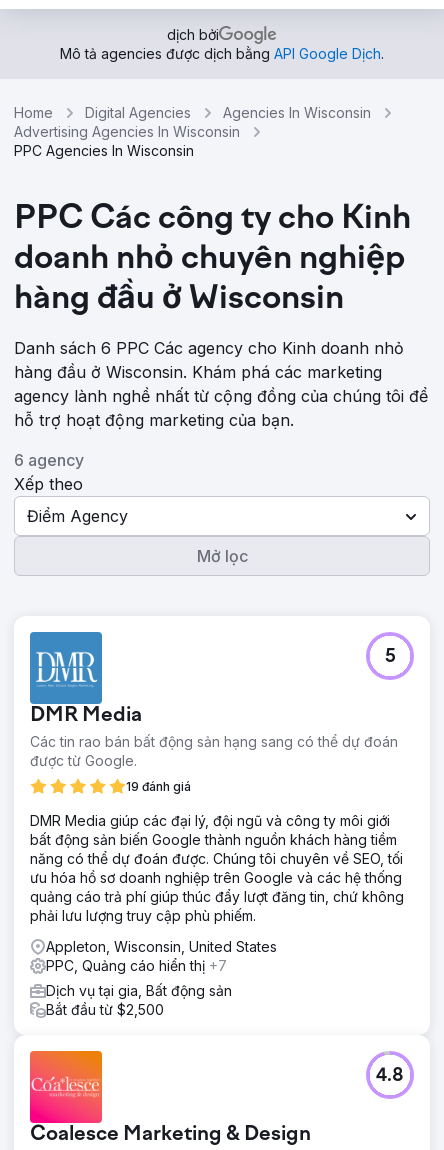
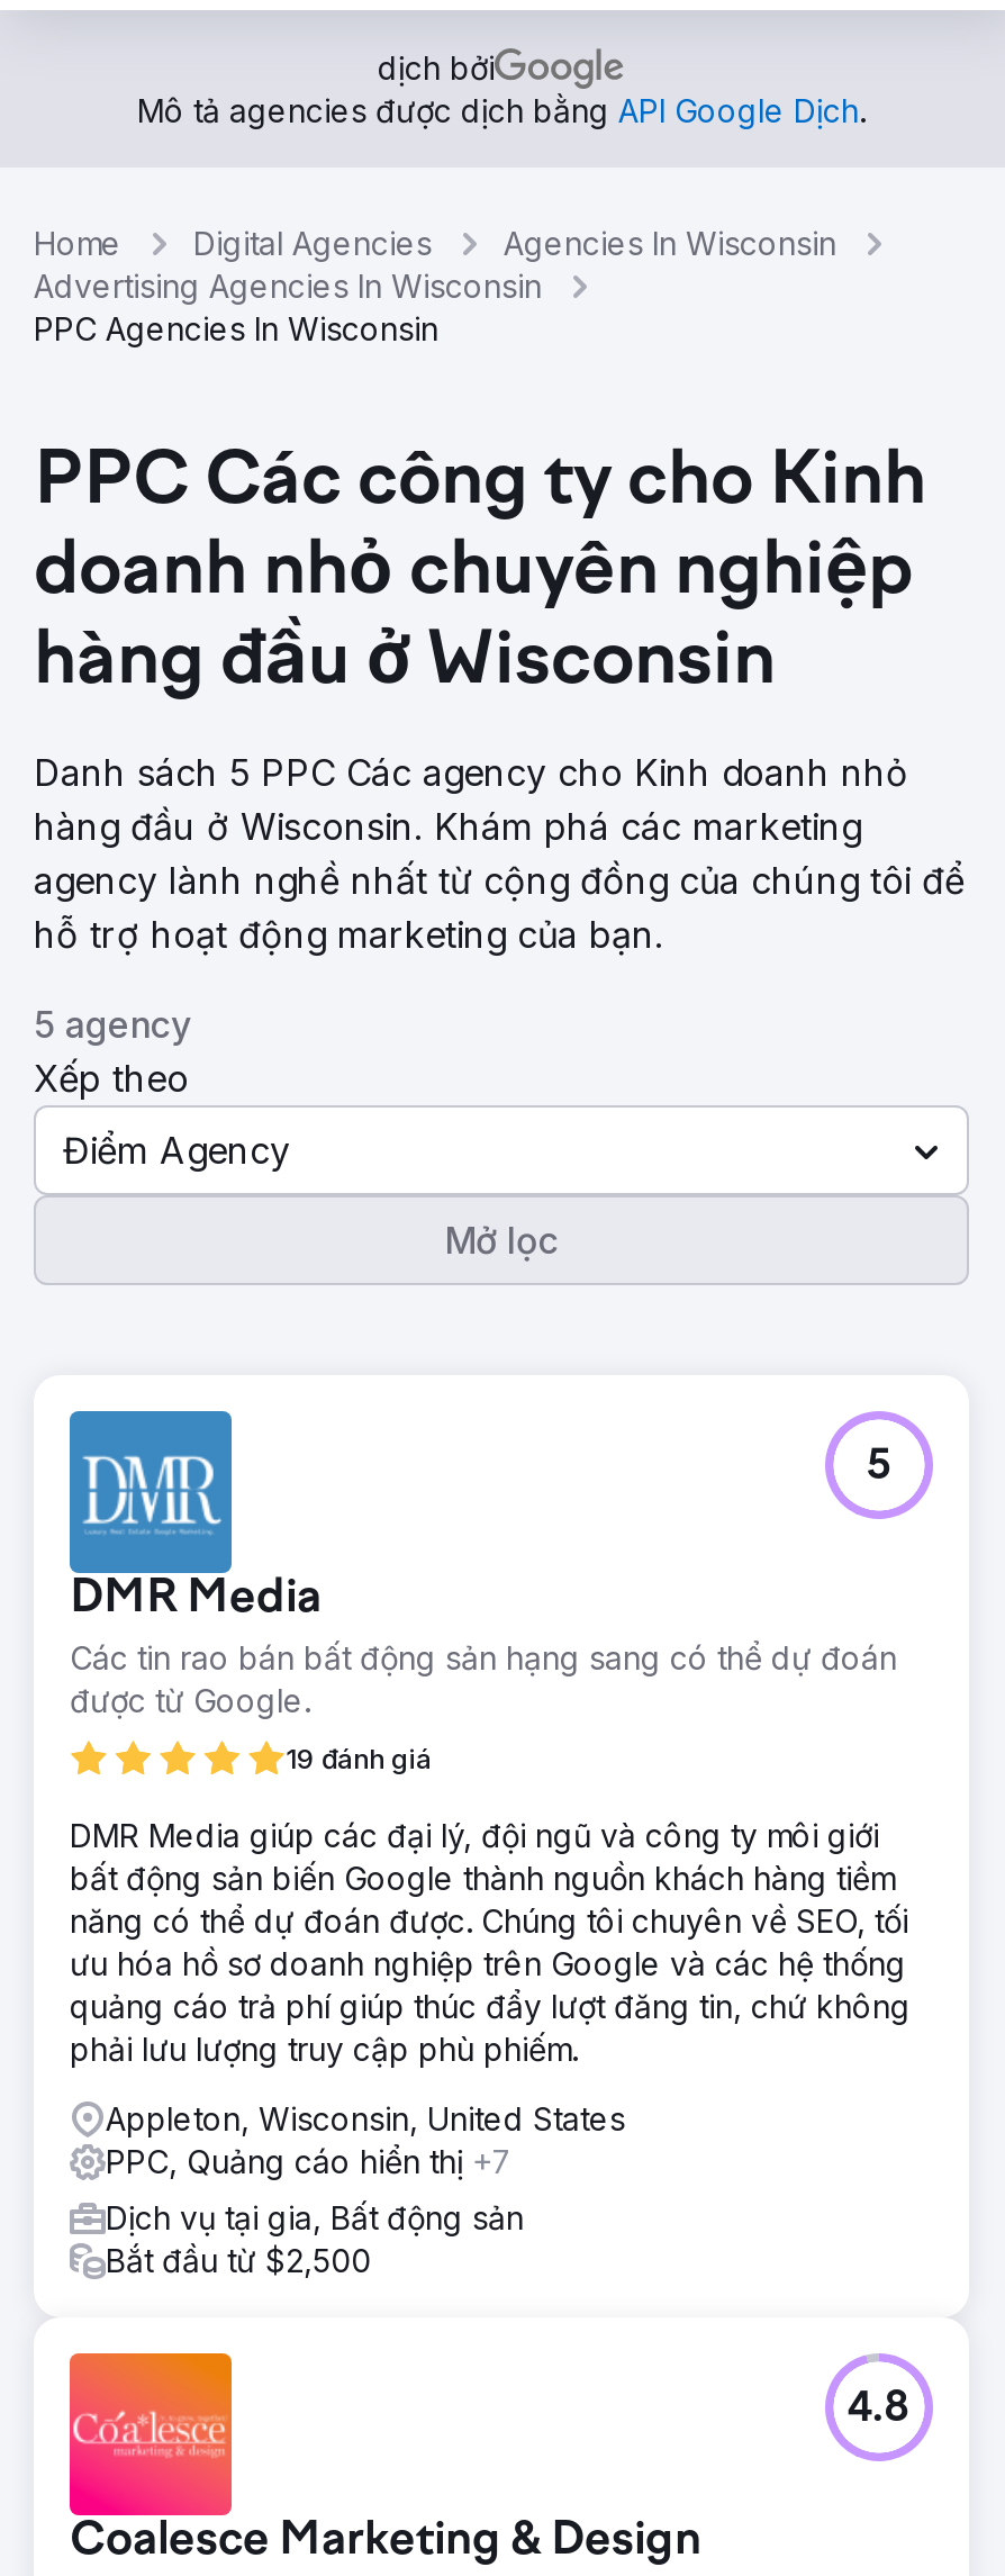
- Danh sách 6 PPC Các agency cho Kinh doanh nhỏ
+ Danh sách 5 PPC Các agency cho Kinh doanh nhỏ

- 6 agency
+ 5 agency
